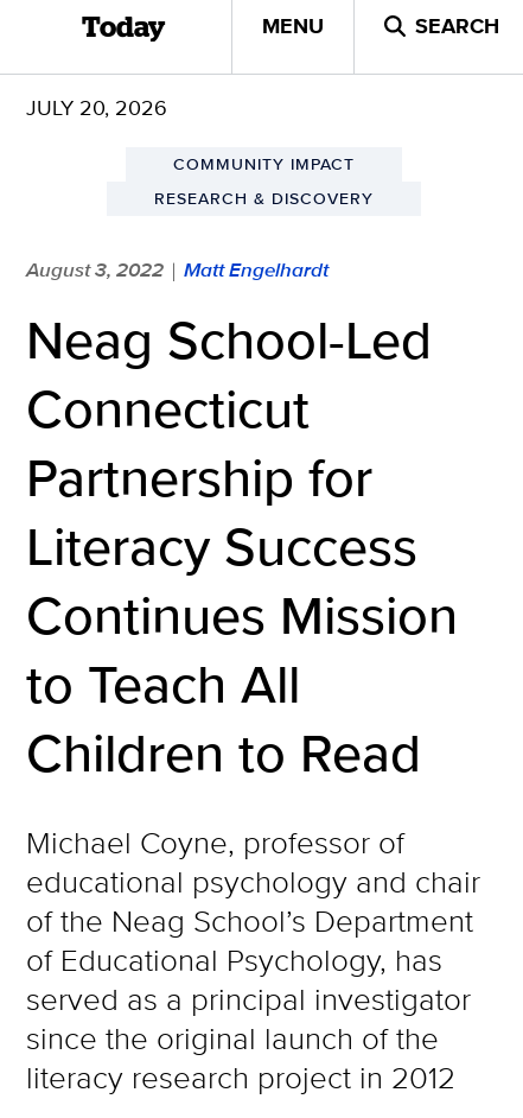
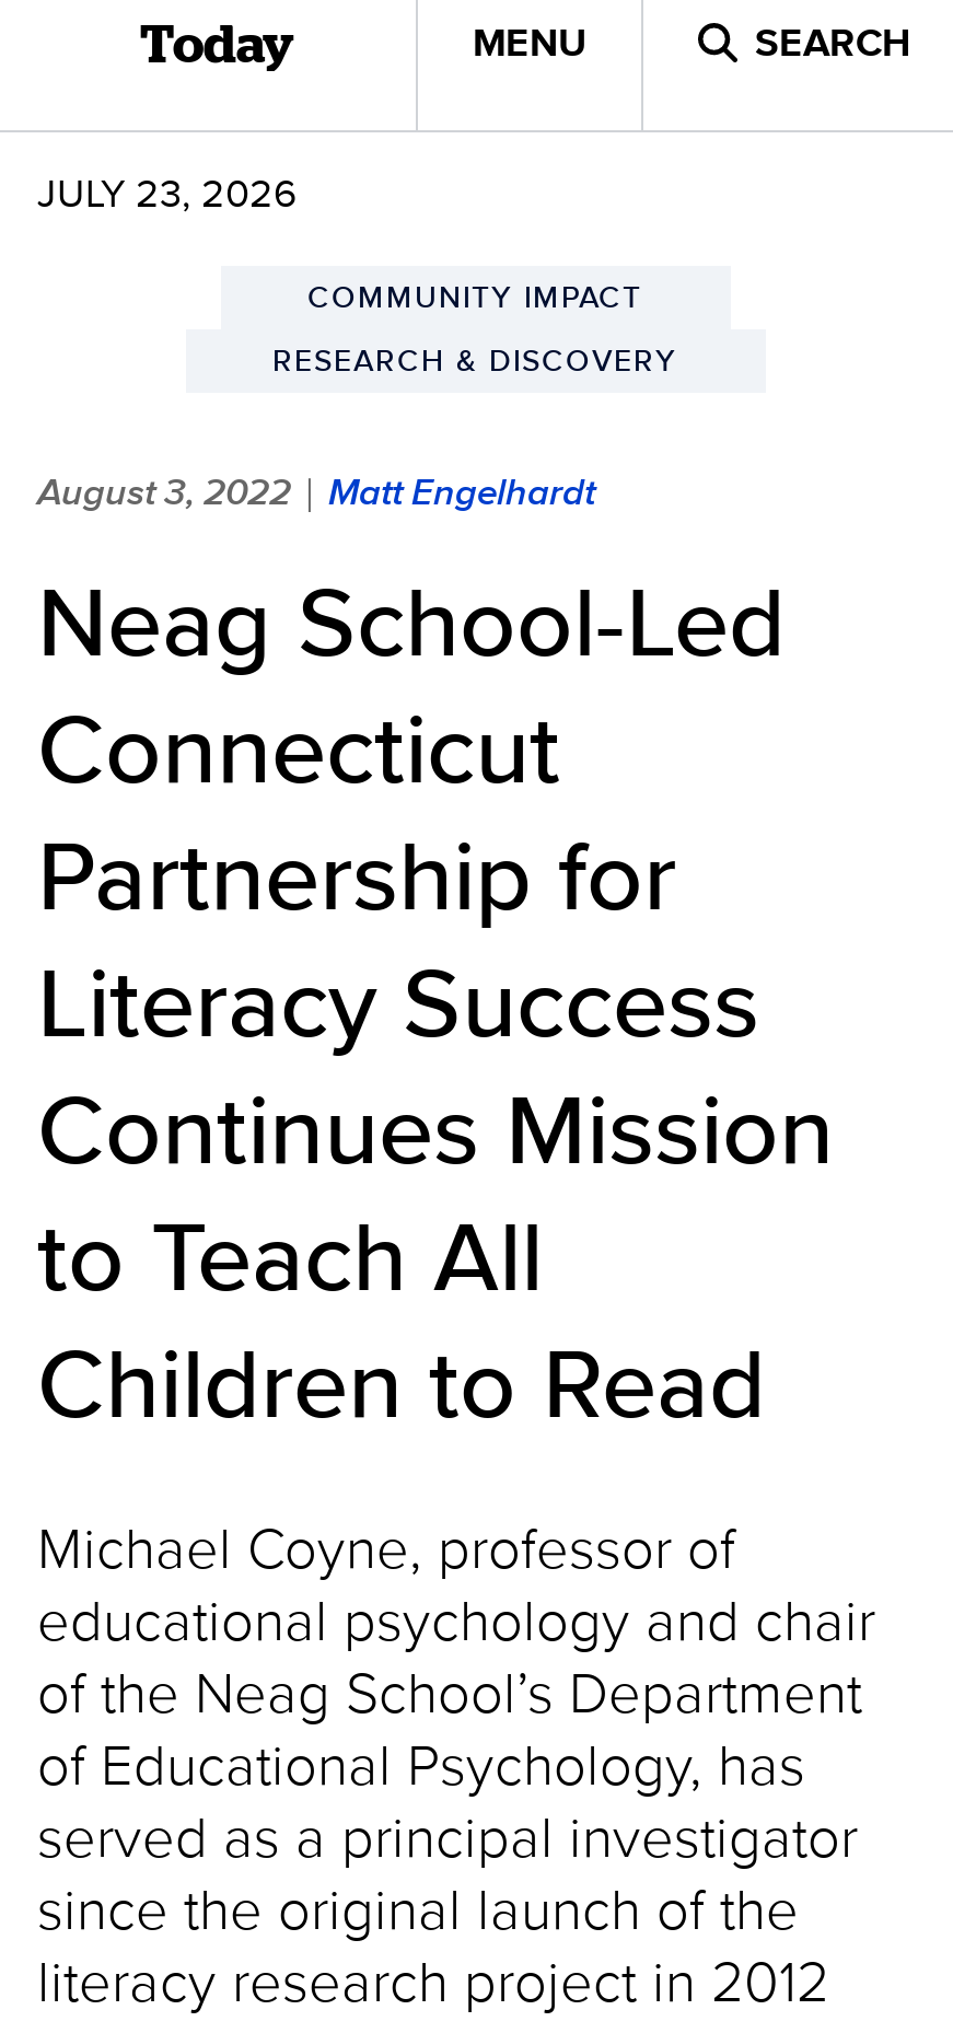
- JULY 20, 2026
+ JULY 23, 2026
